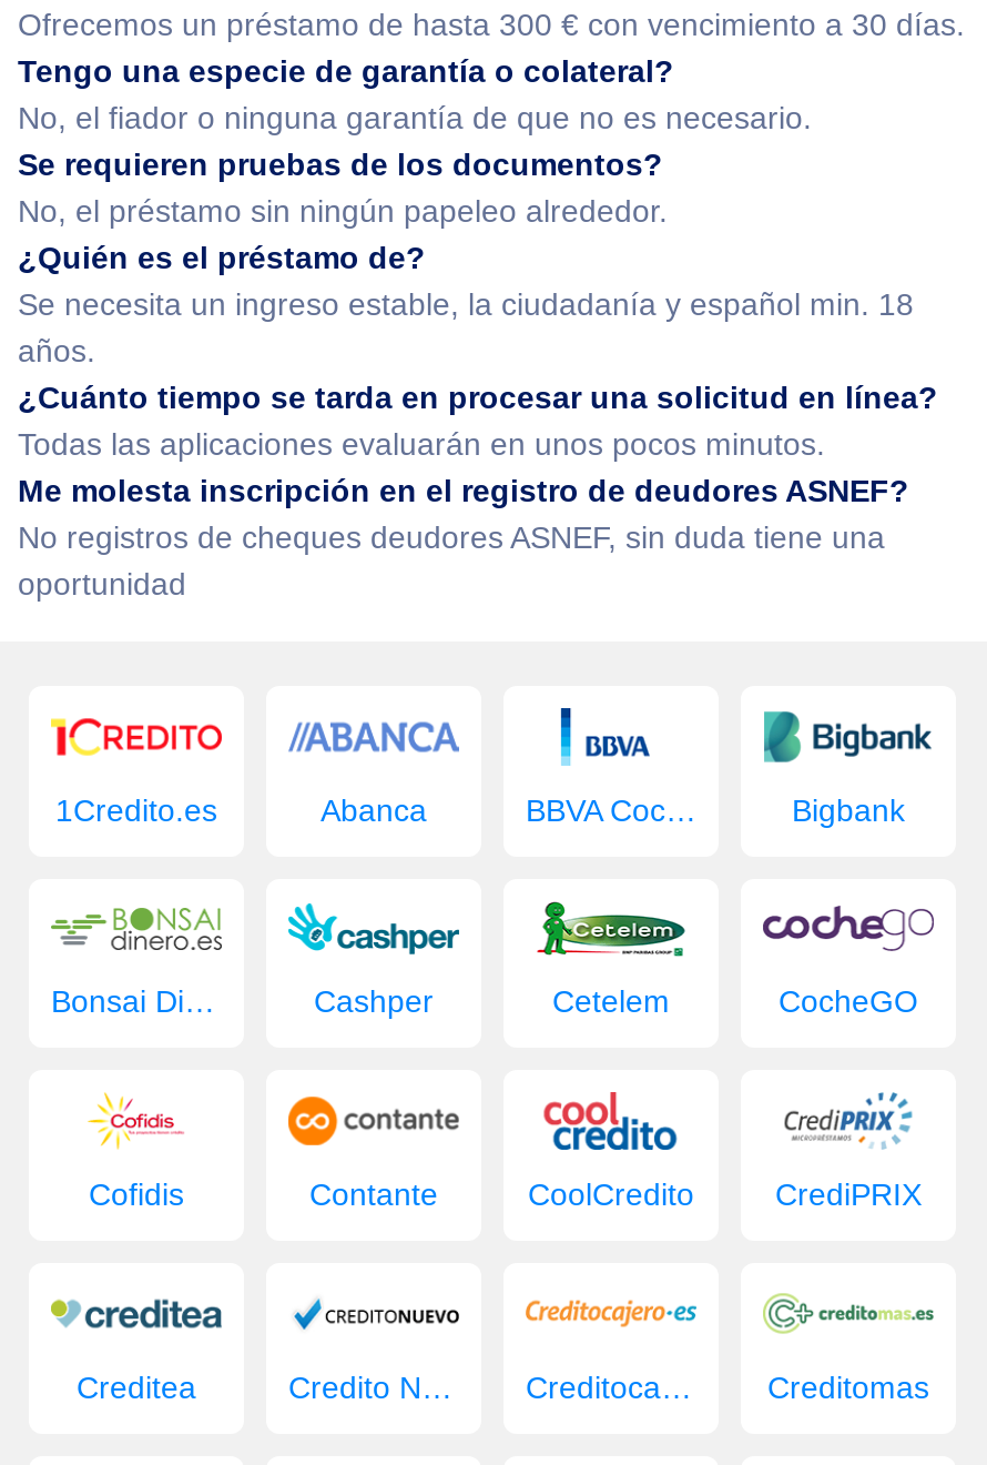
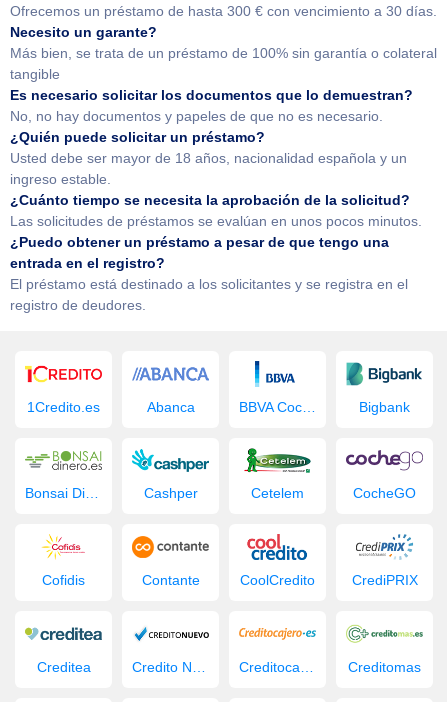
- Tengo una especie de garantía o colateral?
- No, el fiador o ninguna garantía de que no es necesario.
- Se requieren pruebas de los documentos?
- No, el préstamo sin ningún papeleo alrededor.
- ¿Quién es el préstamo de?
- Se necesita un ingreso estable, la ciudadanía y español min. 18
- años.
- ¿Cuánto tiempo se tarda en procesar una solicitud en línea?
- Todas las aplicaciones evaluarán en unos pocos minutos.
- Me molesta inscripción en el registro de deudores ASNEF?
- No registros de cheques deudores ASNEF, sin duda tiene una
- oportunidad
+ Necesito un garante?
+ Más bien, se trata de un préstamo de 100% sin garantía o colateral
+ tangible
+ Es necesario solicitar los documentos que lo demuestran?
+ No, no hay documentos y papeles de que no es necesario.
+ ¿Quién puede solicitar un préstamo?
+ Usted debe ser mayor de 18 años, nacionalidad española y un
+ ingreso estable.
+ ¿Cuánto tiempo se necesita la aprobación de la solicitud?
+ Las solicitudes de préstamos se evalúan en unos pocos minutos.
+ ¿Puedo obtener un préstamo a pesar de que tengo una
+ entrada en el registro?
+ El préstamo está destinado a los solicitantes y se registra en el
+ registro de deudores.
